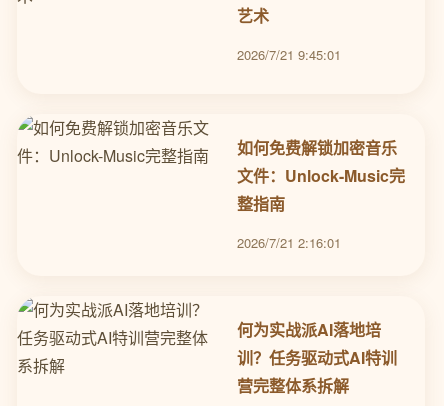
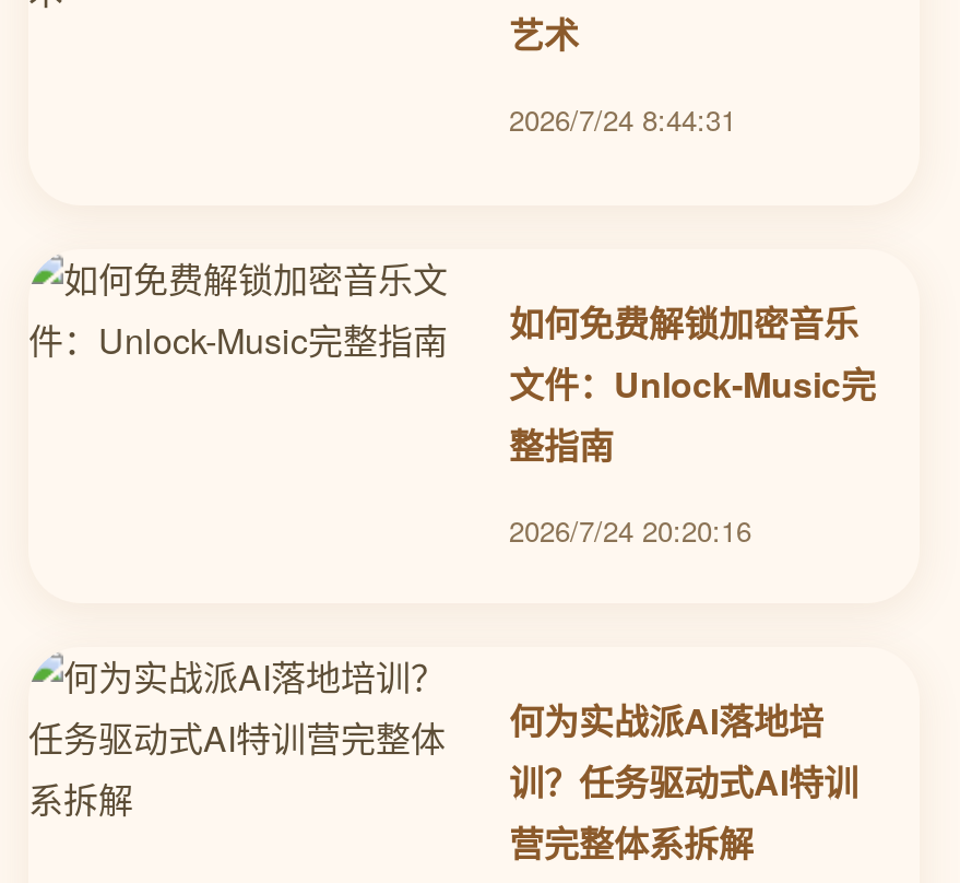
- 2026/7/21 9:45:01
+ 2026/7/24 8:44:31

- 2026/7/21 2:16:01
+ 2026/7/24 20:20:16
